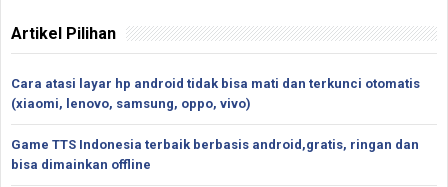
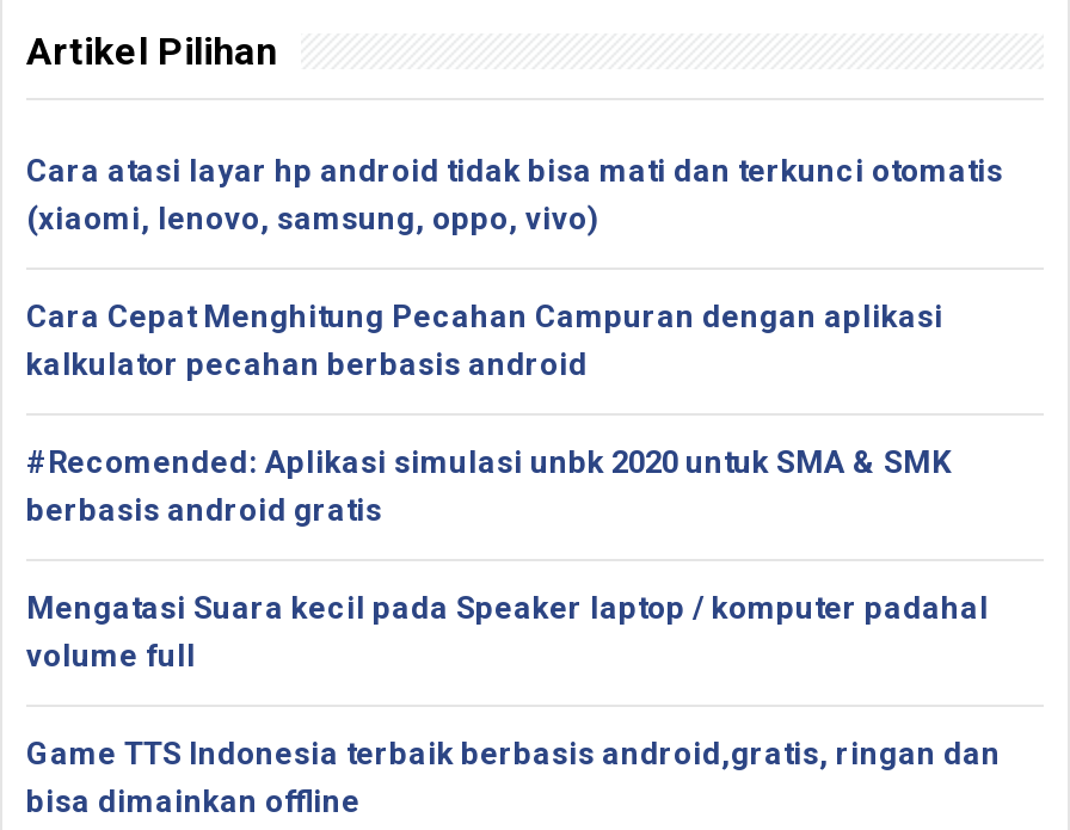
+ Cara Cepat Menghitung Pecahan Campuran dengan aplikasi
+ kalkulator pecahan berbasis android
+ #Recomended: Aplikasi simulasi unbk 2020 untuk SMA & SMK
+ berbasis android gratis
+ Mengatasi Suara kecil pada Speaker laptop / komputer padahal
+ volume full
